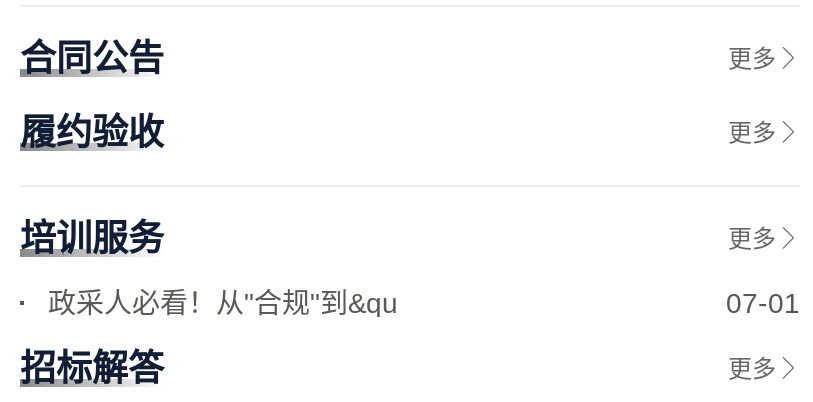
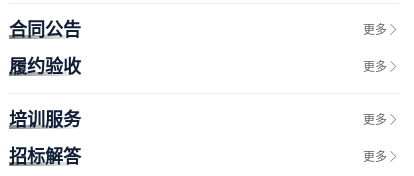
- 政采人必看！从"合规"到&qu
- 07-01
